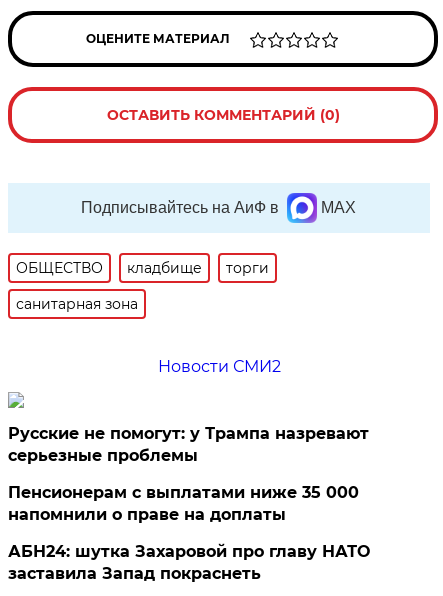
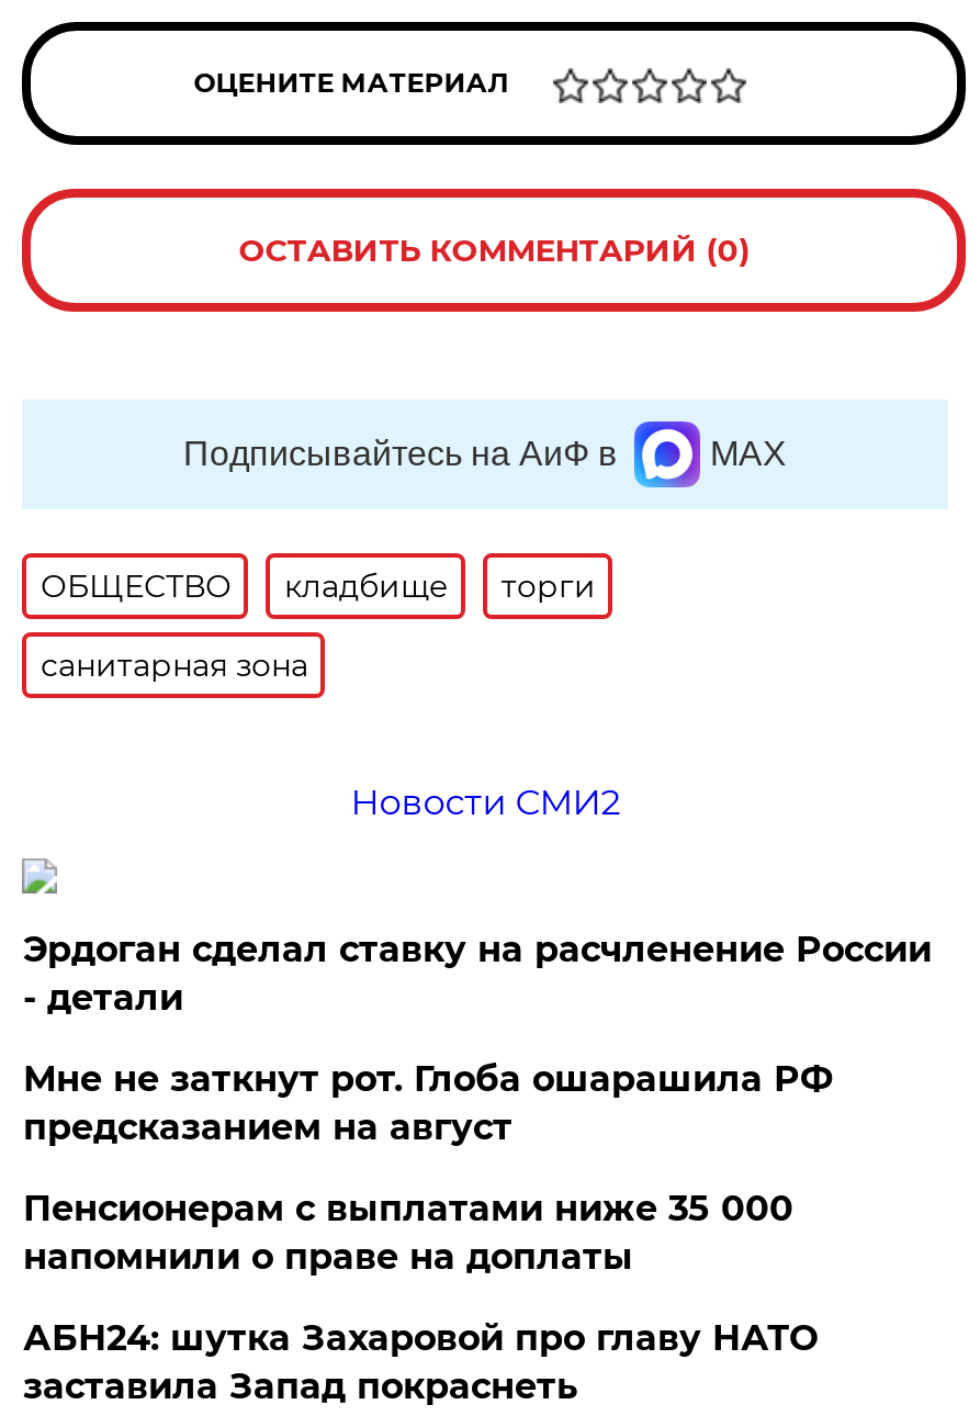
- Русские не помогут: у Трампа назревают
- серьезные проблемы
+ Эрдоган сделал ставку на расчленение России
+ - детали
+ Мне не заткнут рот. Глоба ошарашила РФ
+ предсказанием на август
